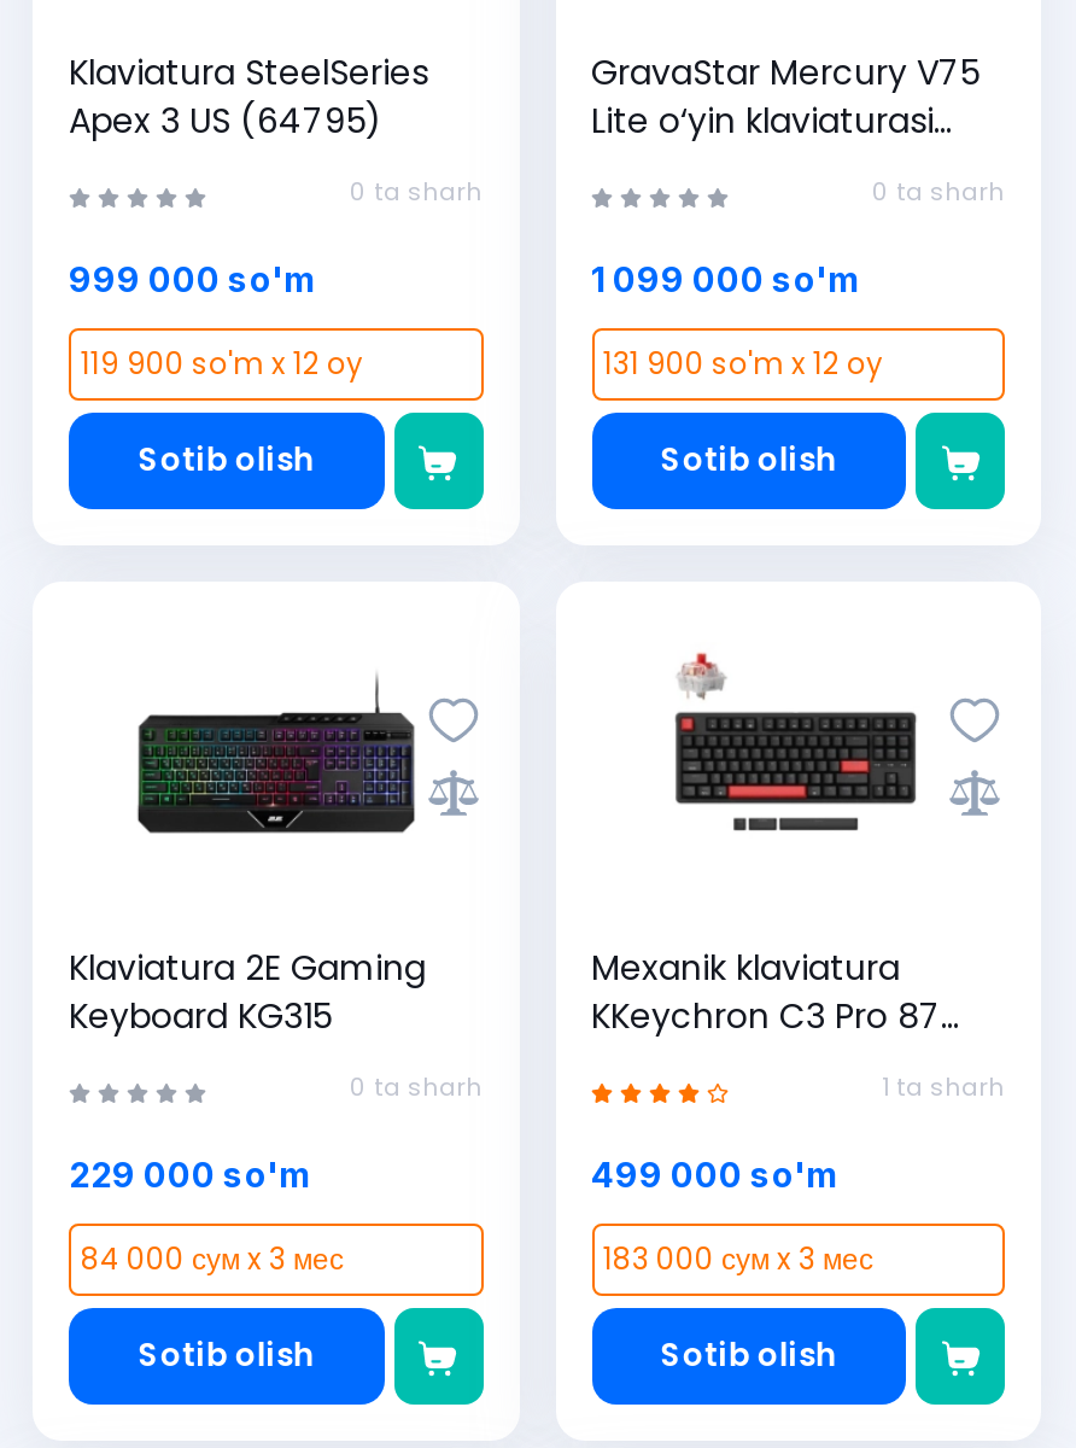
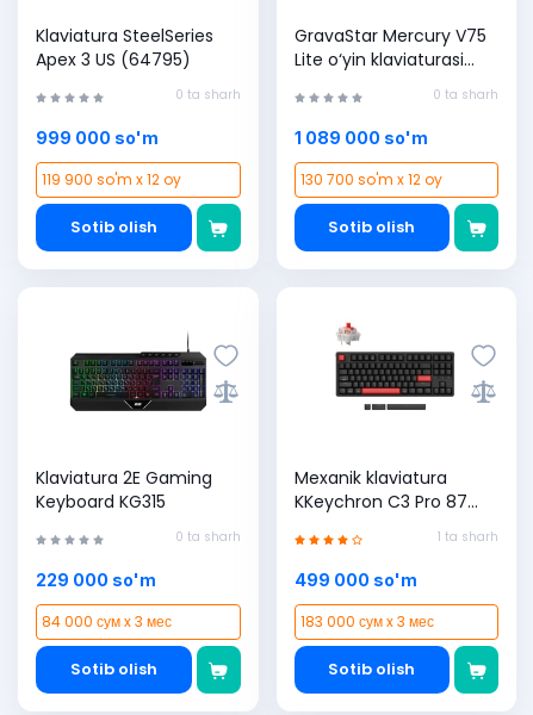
- 1 099 000 so'm
+ 1 089 000 so'm

- 131 900 so'm x 12 oy
+ 130 700 so'm x 12 oy
